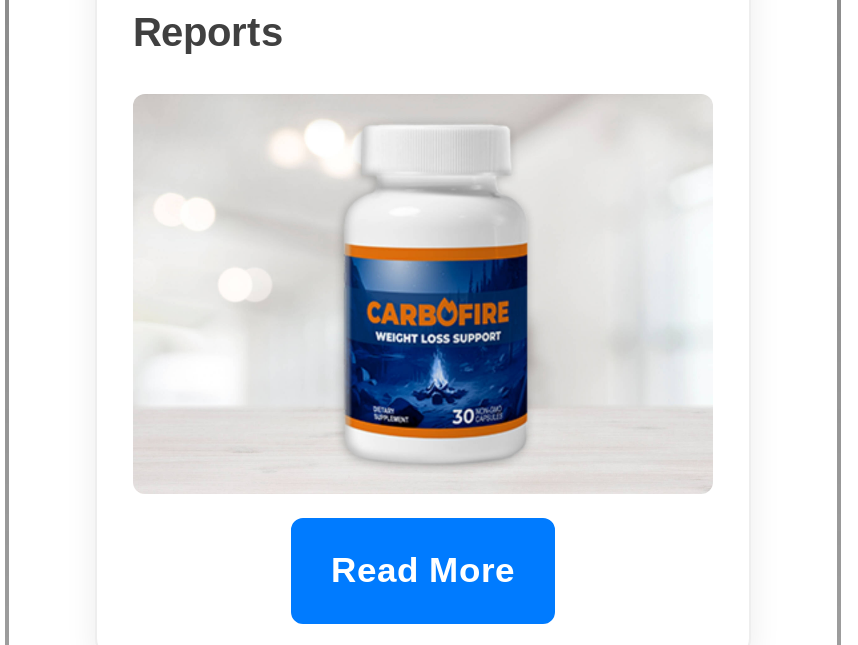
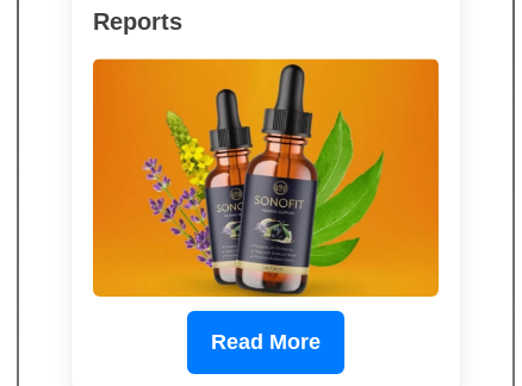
- [image]
+ [image]
